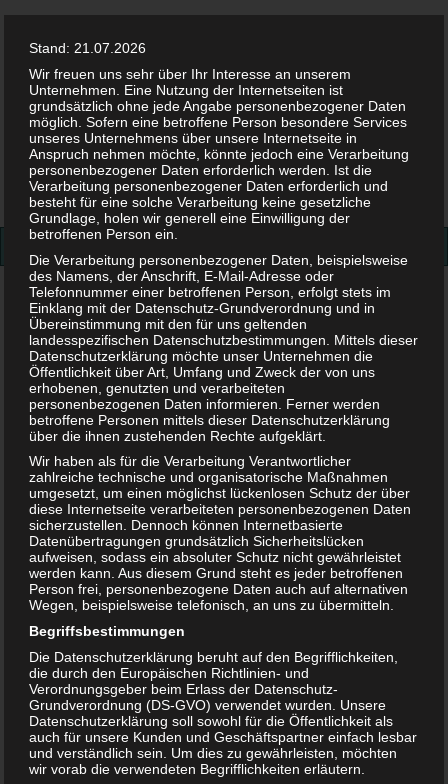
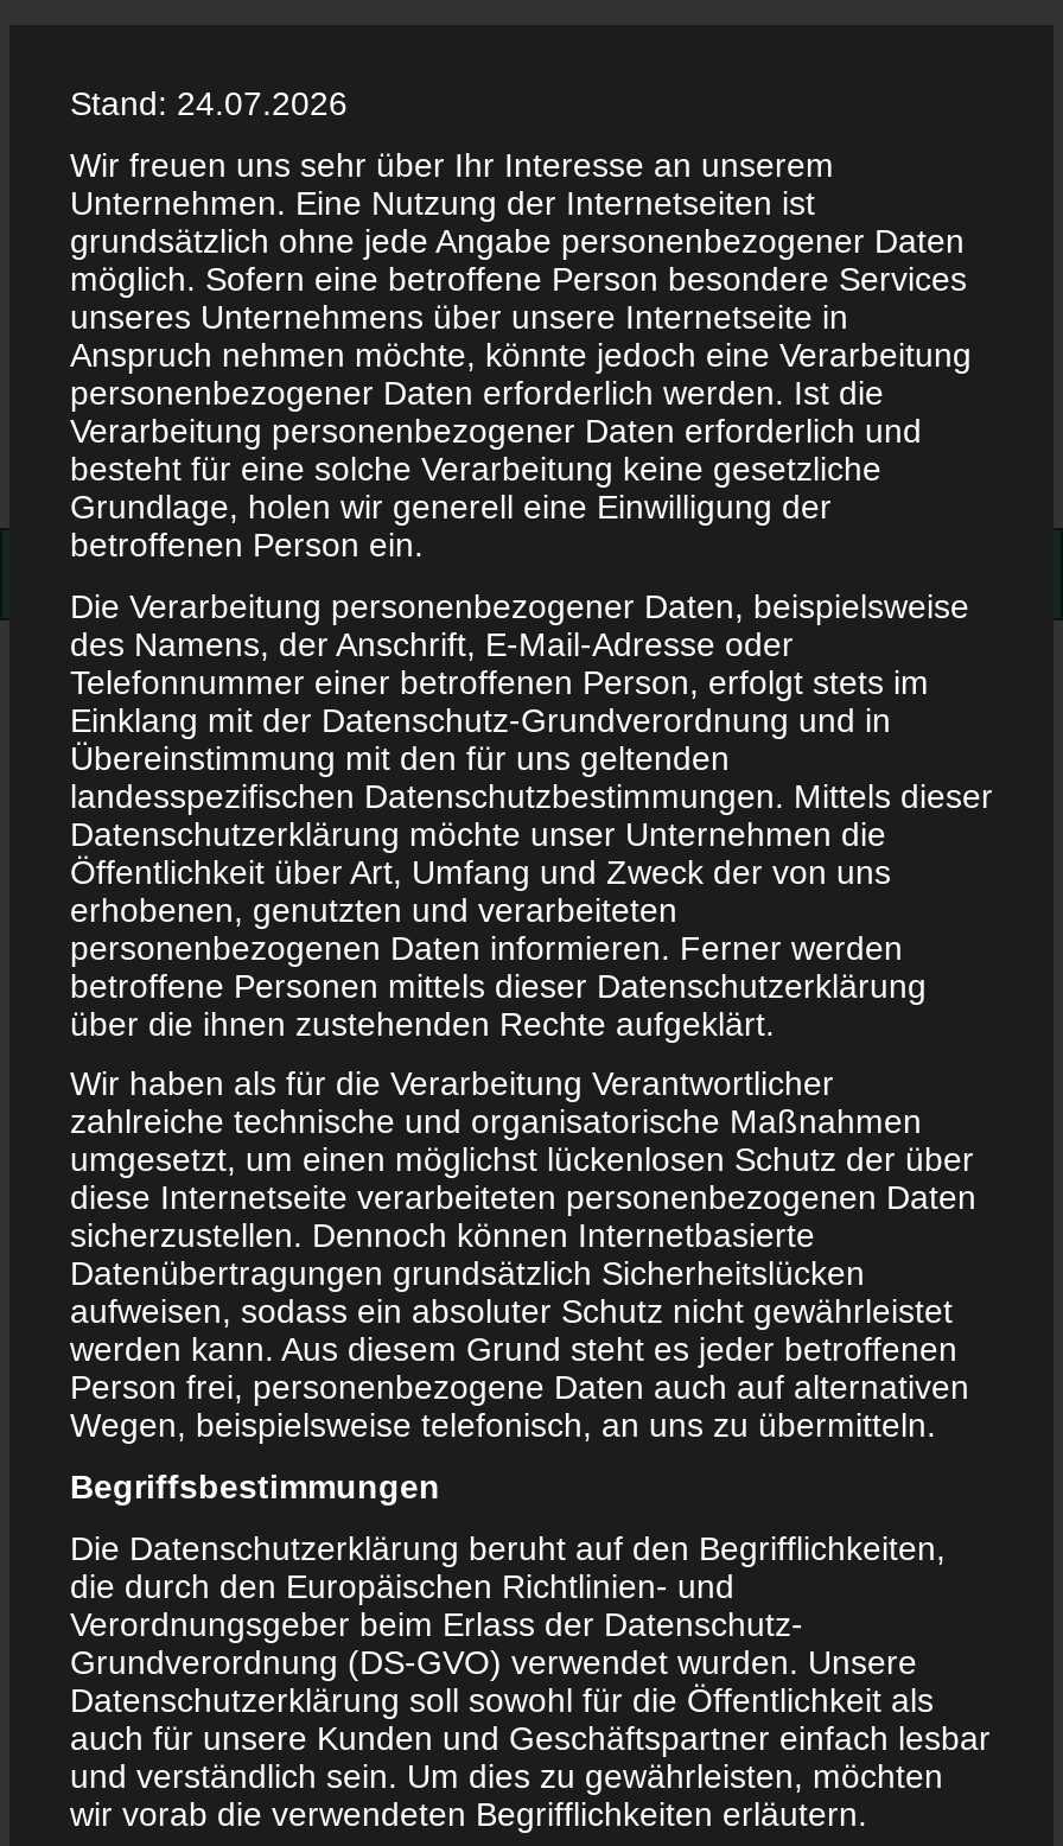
- Stand: 21.07.2026
+ Stand: 24.07.2026
